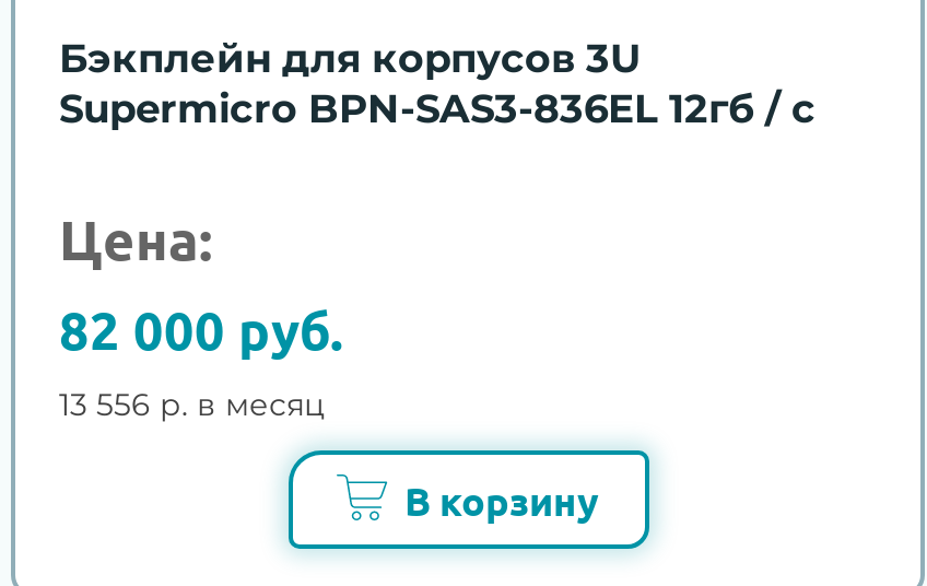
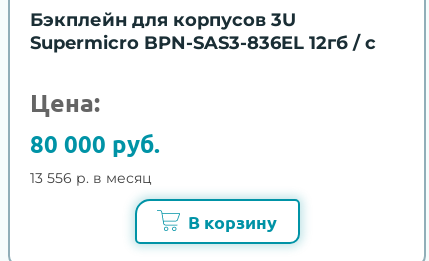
- 82 000 руб.
+ 80 000 руб.
